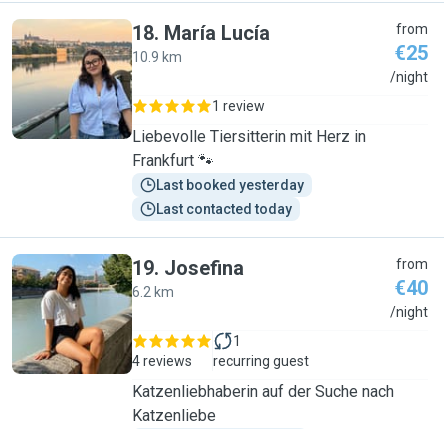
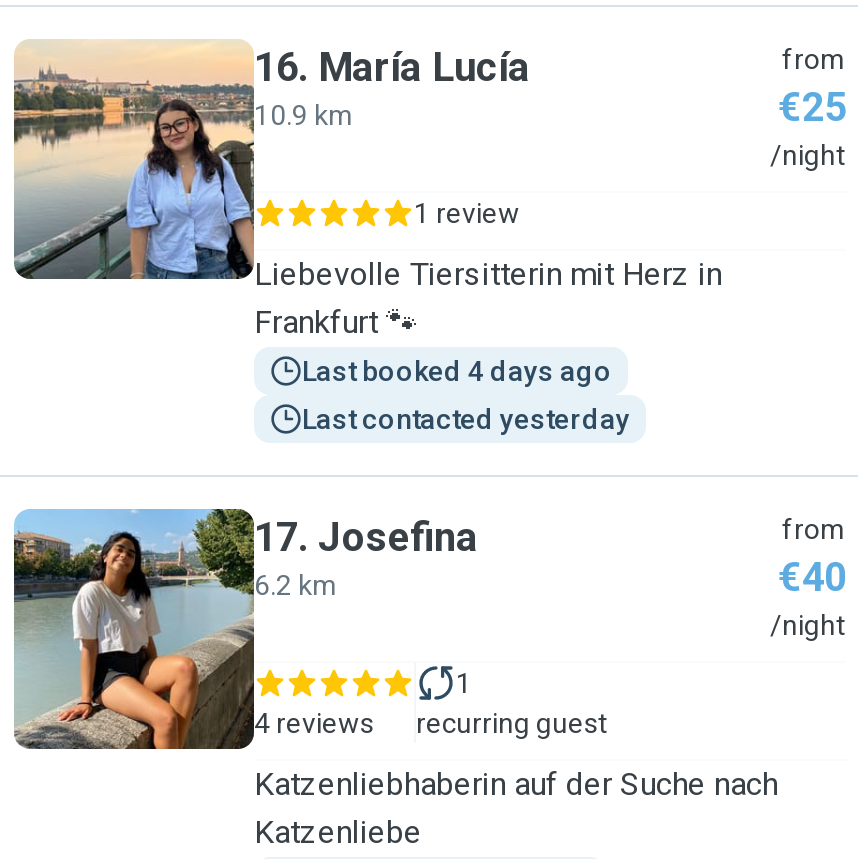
- 18. María Lucía
+ 16. María Lucía

- Last booked yesterday
+ Last booked 4 days ago

- Last contacted today
+ Last contacted yesterday

- 19. Josefina
+ 17. Josefina
